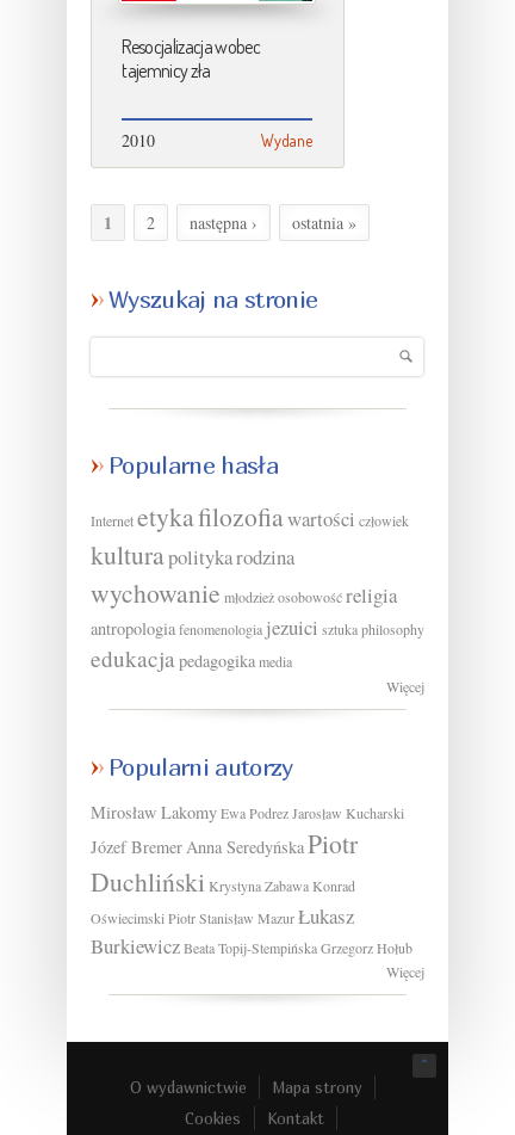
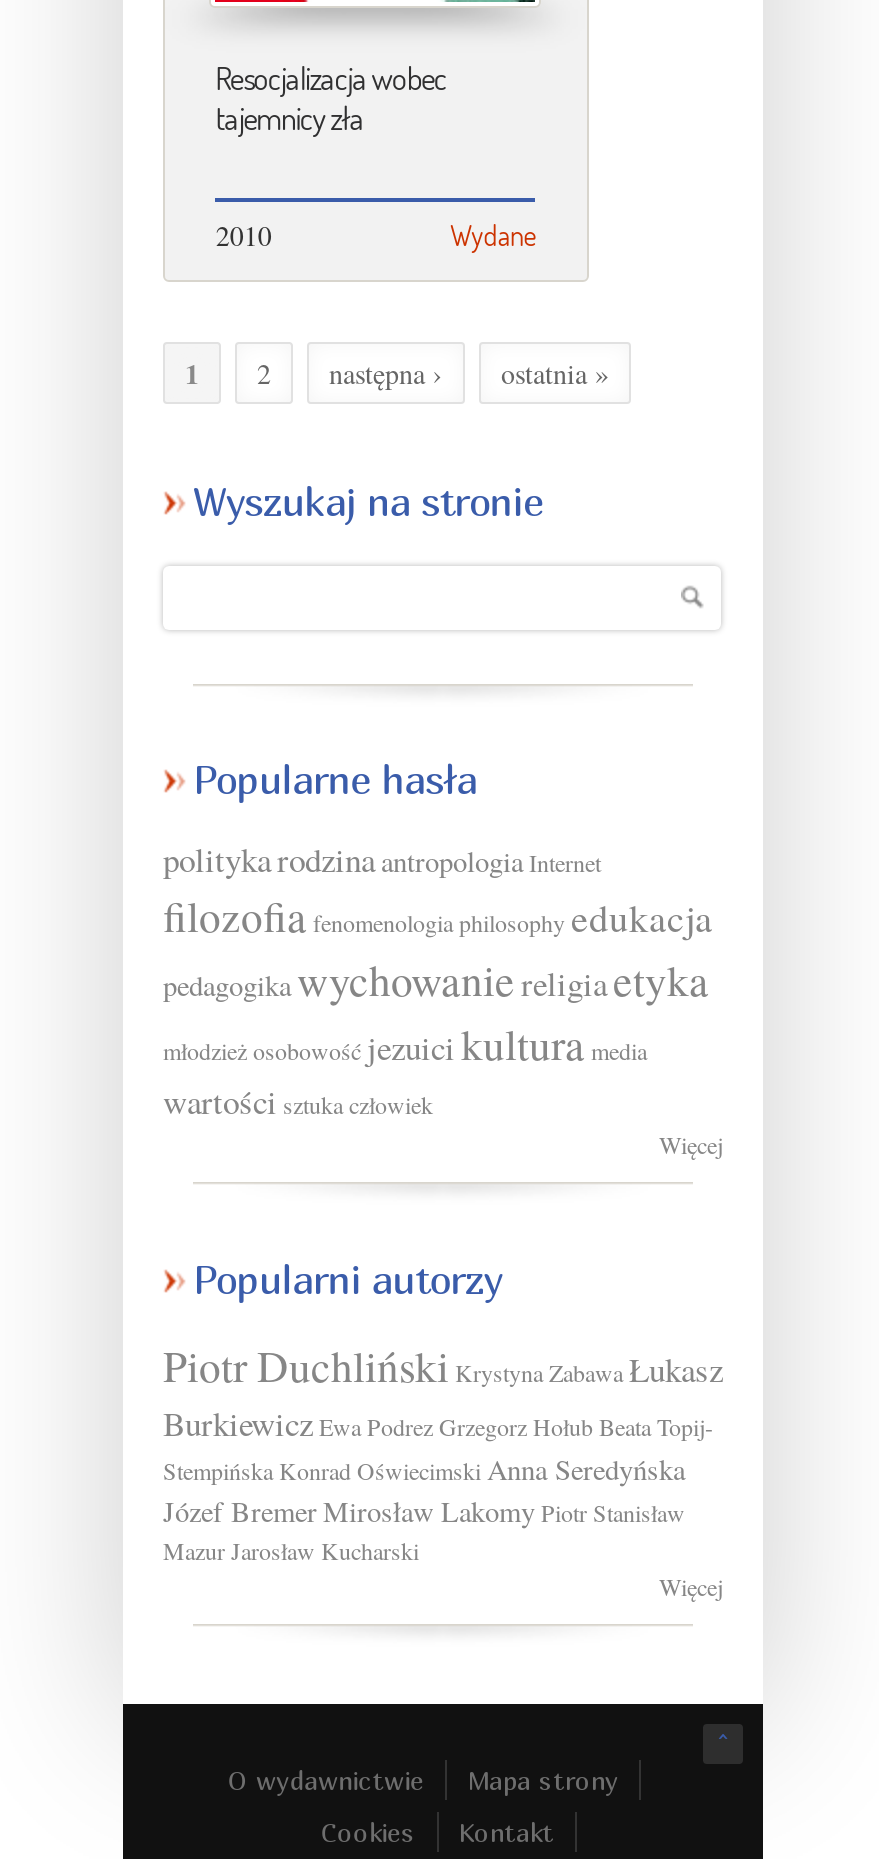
- Internet etyka filozofia wartości człowiek
- kultura polityka rodzina
- wychowanie młodzież osobowość religia
- antropologia fenomenologia jezuici sztuka philosophy
- edukacja pedagogika media
+ polityka rodzina antropologia Internet
+ filozofia fenomenologia philosophy edukacja
+ pedagogika wychowanie religia etyka
+ młodzież osobowość jezuici kultura media
+ wartości sztuka człowiek

- Mirosław Lakomy Ewa Podrez Jarosław Kucharski
- Józef Bremer Anna Seredyńska Piotr
- Duchliński Krystyna Zabawa Konrad
- Oświecimski Piotr Stanisław Mazur Łukasz
- Burkiewicz Beata Topij-Stempińska Grzegorz Hołub
+ Piotr Duchliński Krystyna Zabawa Łukasz
+ Burkiewicz Ewa Podrez Grzegorz Hołub Beata Topij-
+ Stempińska Konrad Oświecimski Anna Seredyńska
+ Józef Bremer Mirosław Lakomy Piotr Stanisław
+ Mazur Jarosław Kucharski
